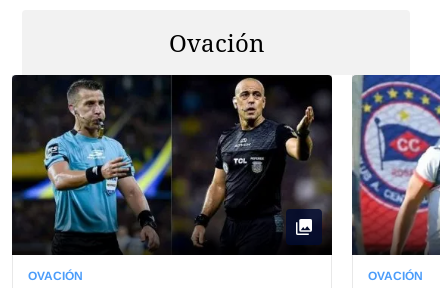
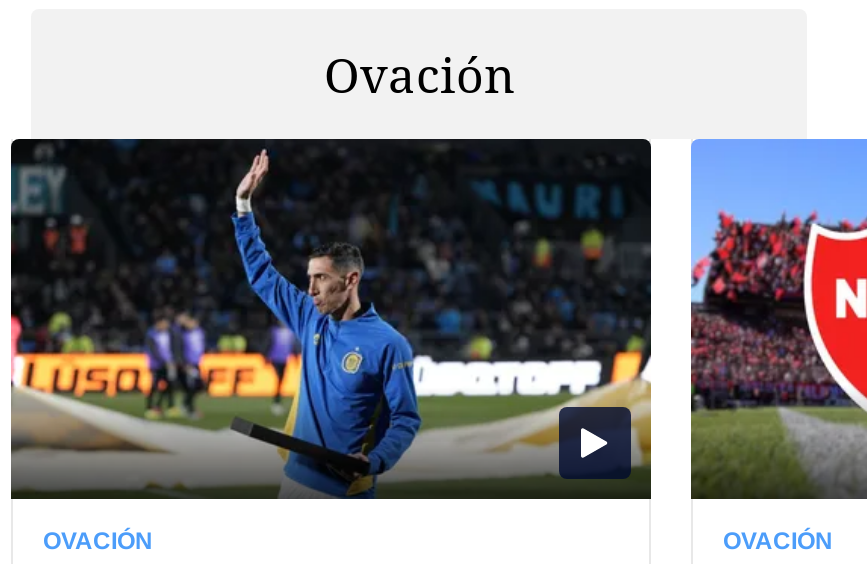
- [image]
+ [image]

- [image]
+ [image]
